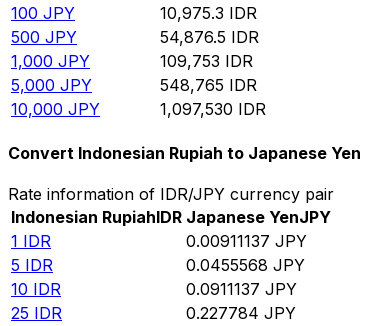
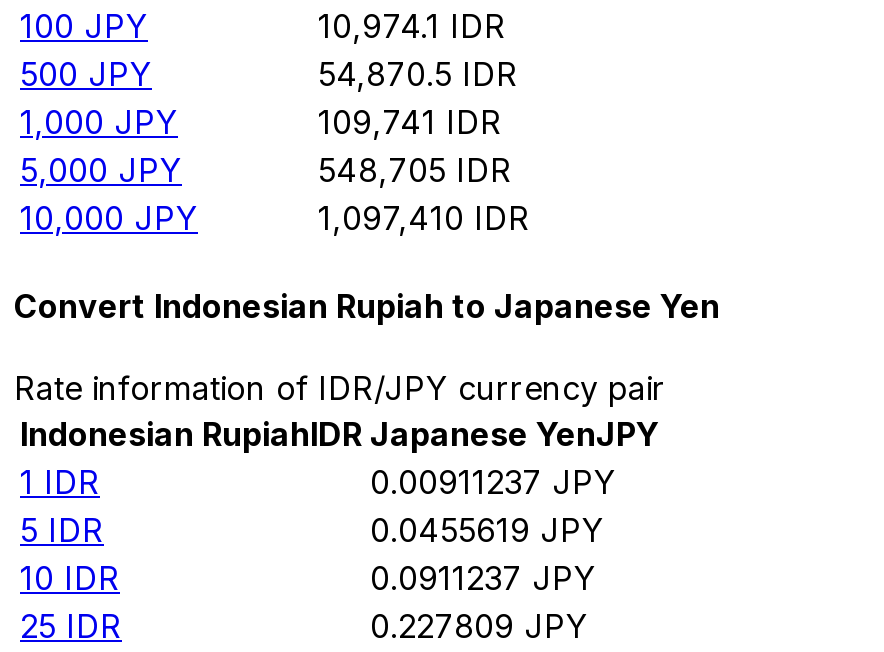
- 10,975.3 IDR
+ 10,974.1 IDR

- 54,876.5 IDR
+ 54,870.5 IDR

- 109,753 IDR
+ 109,741 IDR

- 548,765 IDR
+ 548,705 IDR

- 1,097,530 IDR
+ 1,097,410 IDR

- 0.00911137 JPY
+ 0.00911237 JPY

- 0.0455568 JPY
+ 0.0455619 JPY

- 0.0911137 JPY
+ 0.0911237 JPY

- 0.227784 JPY
+ 0.227809 JPY
